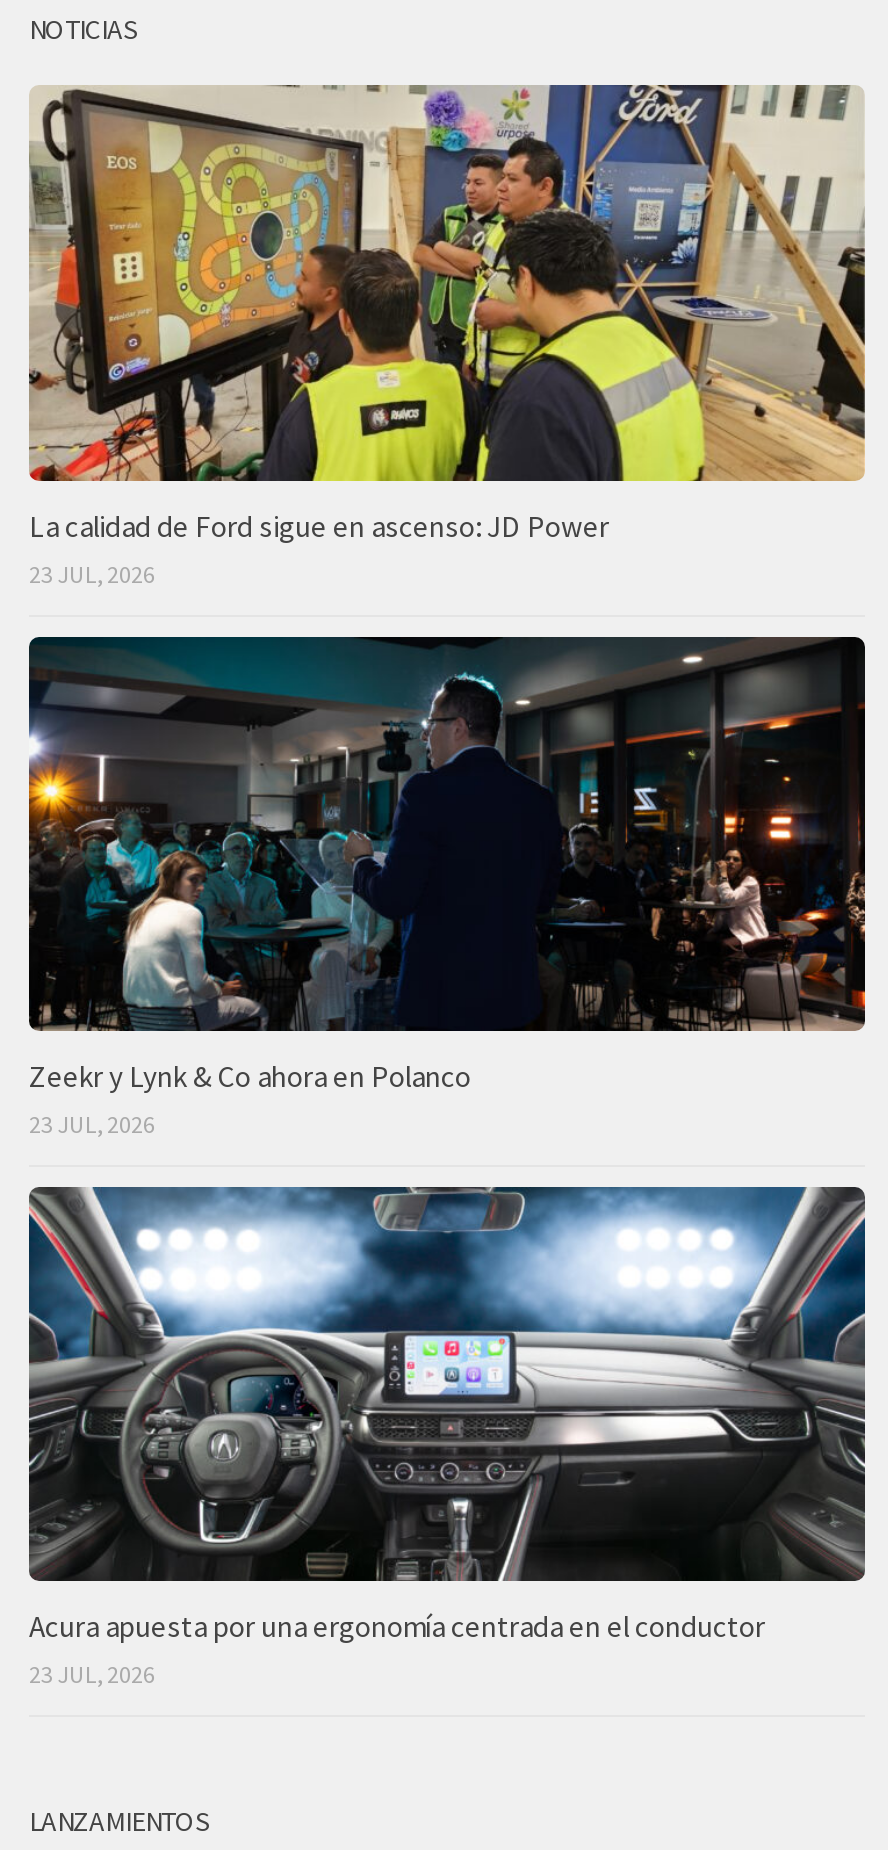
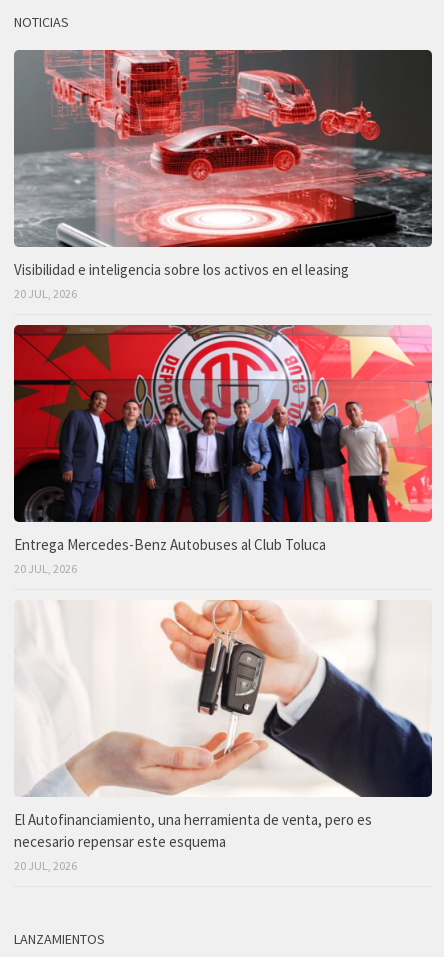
- [image]
- La calidad de Ford sigue en ascenso: JD Power
- 23 JUL, 2026
+ [image]
+ Visibilidad e inteligencia sobre los activos en el leasing
+ 20 JUL, 2026

- [image]
- Zeekr y Lynk & Co ahora en Polanco
- 23 JUL, 2026
+ [image]
+ Entrega Mercedes-Benz Autobuses al Club Toluca
+ 20 JUL, 2026

- [image]
- Acura apuesta por una ergonomía centrada en el conductor
- 23 JUL, 2026
+ [image]
+ El Autofinanciamiento, una herramienta de venta, pero es
+ necesario repensar este esquema
+ 20 JUL, 2026
